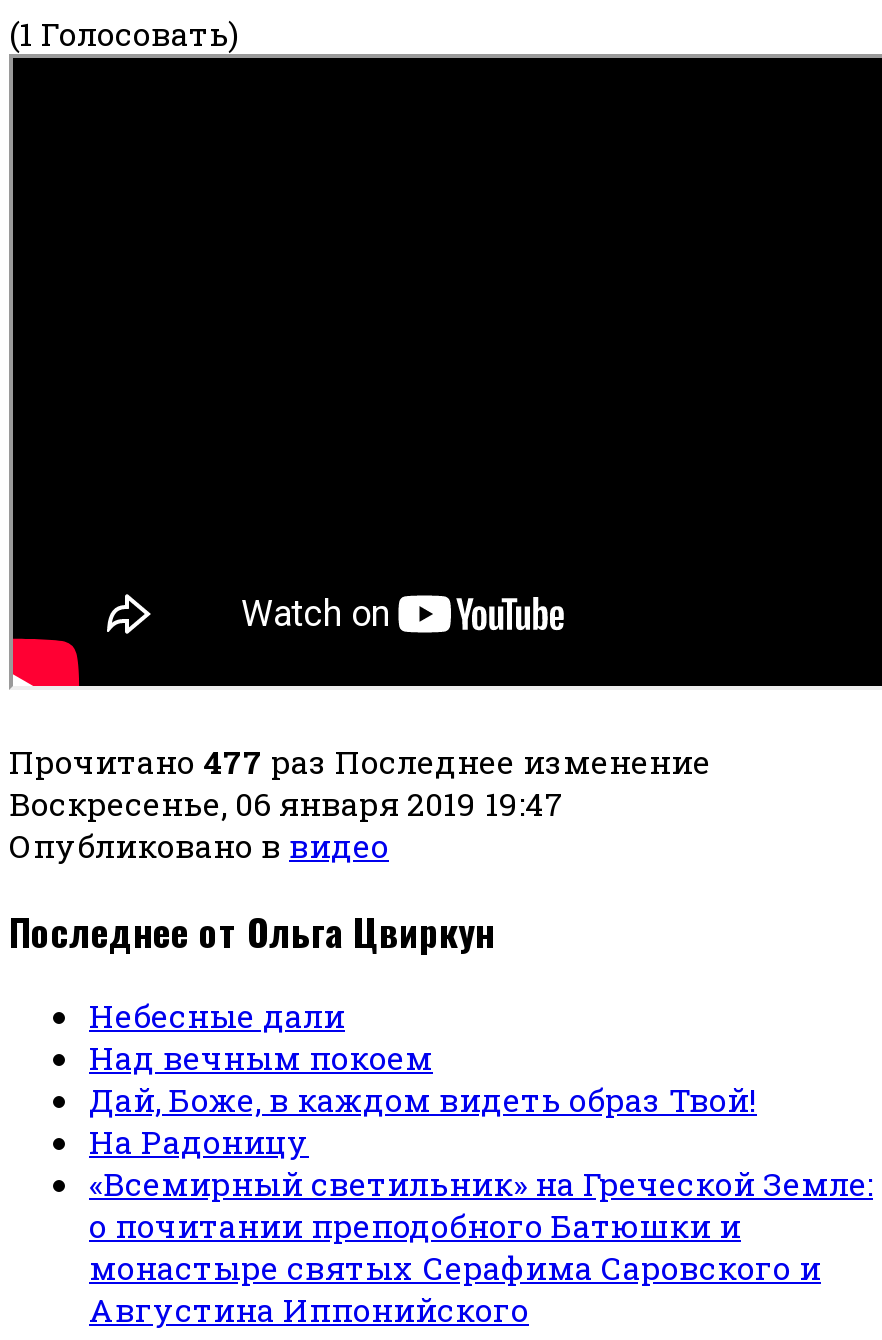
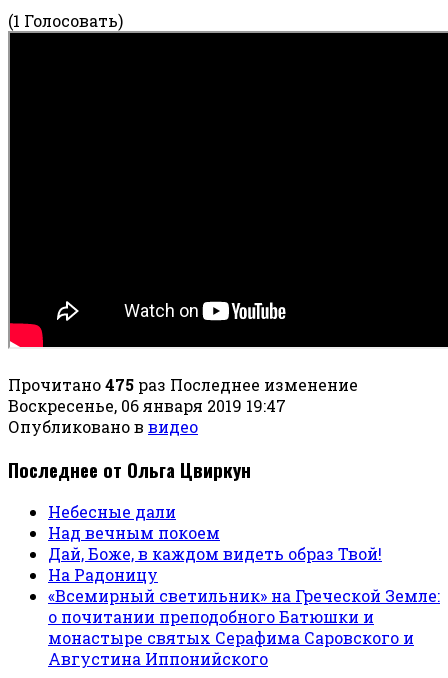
- Прочитано 477 раз Последнее изменение
+ Прочитано 475 раз Последнее изменение
